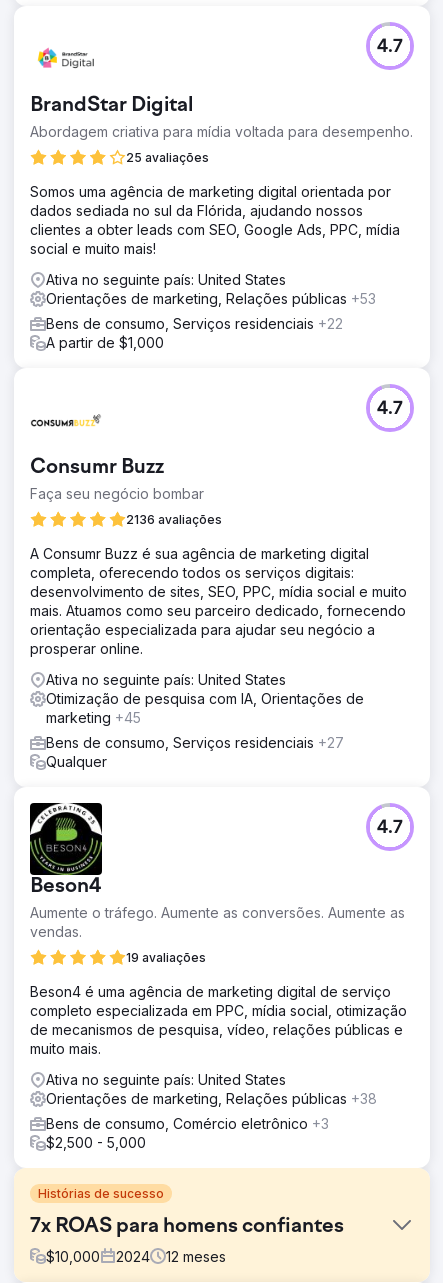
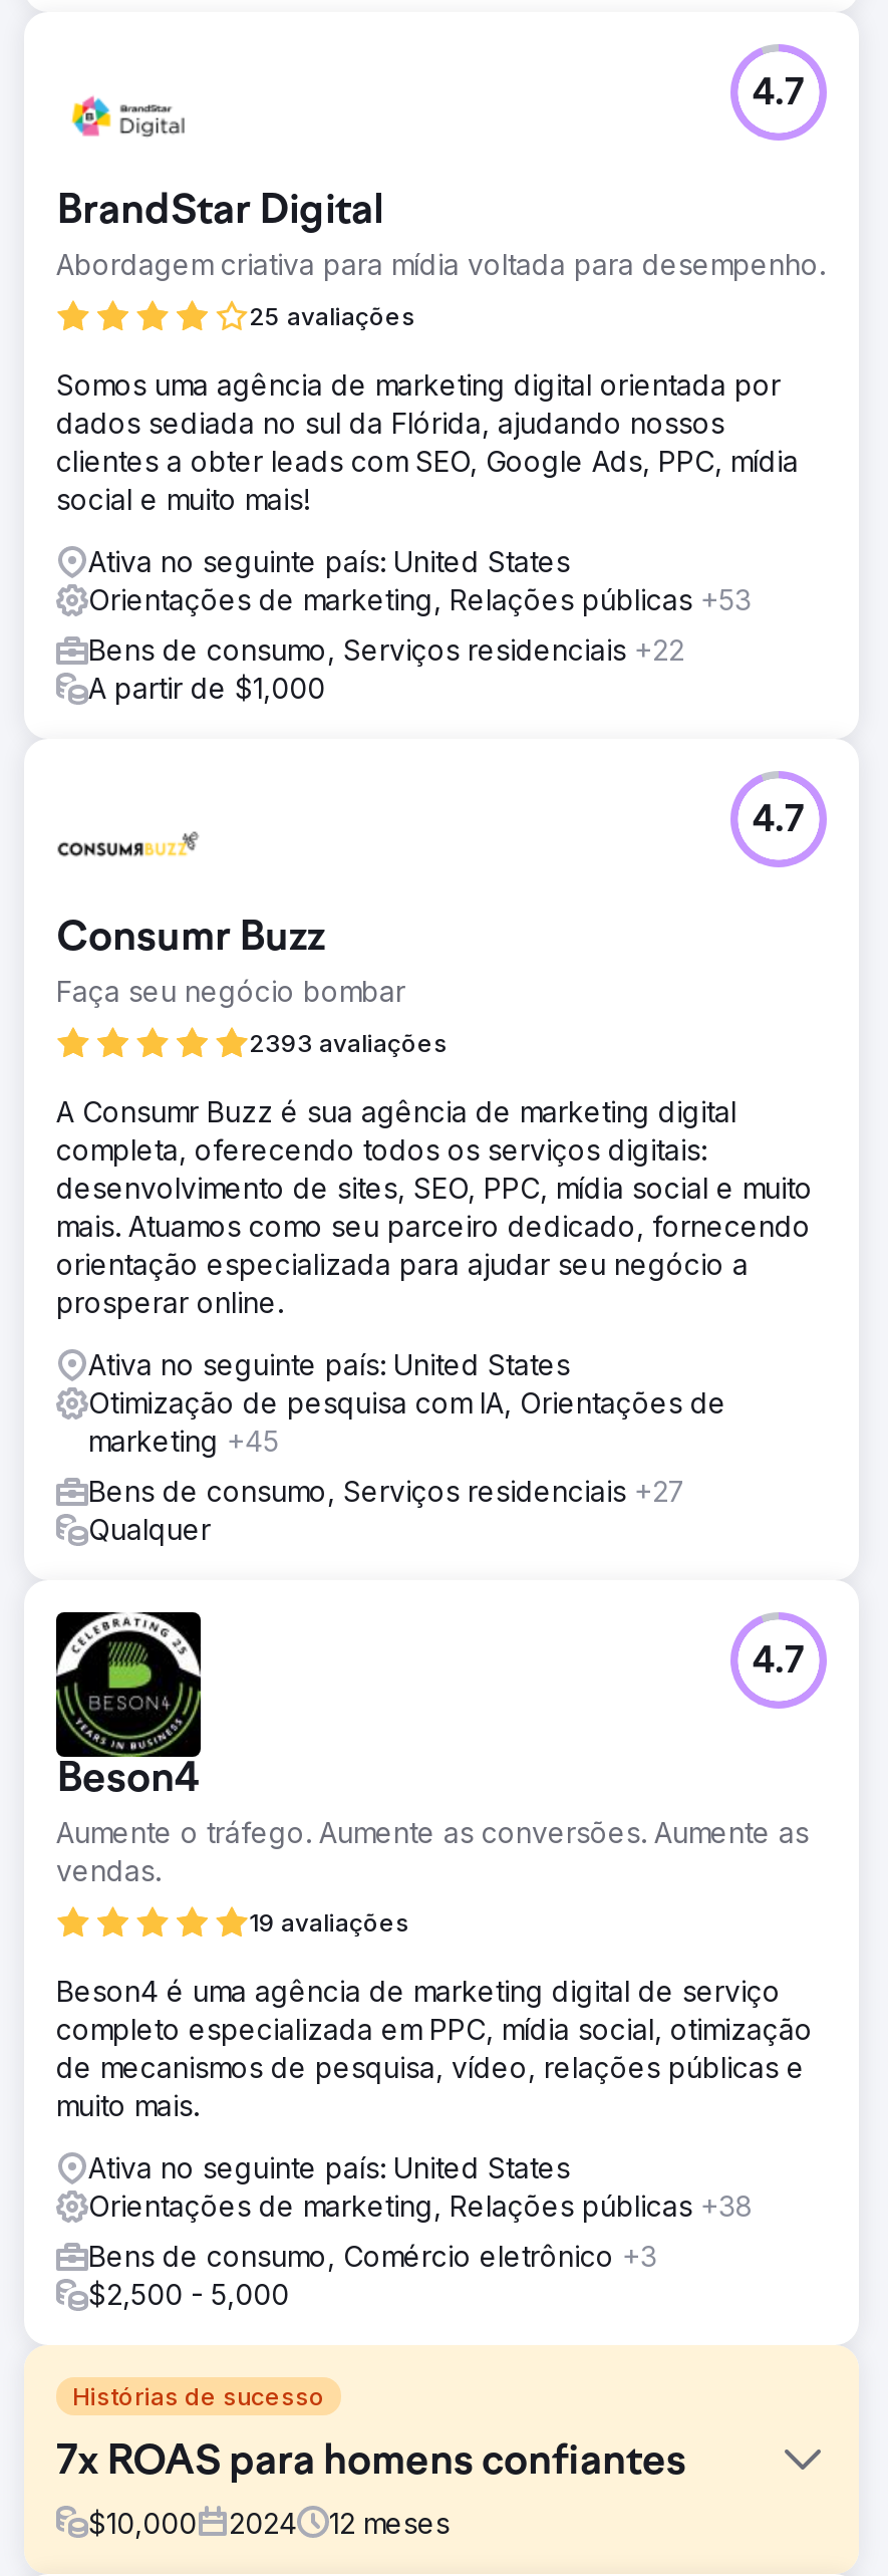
- 2136 avaliações
+ 2393 avaliações
